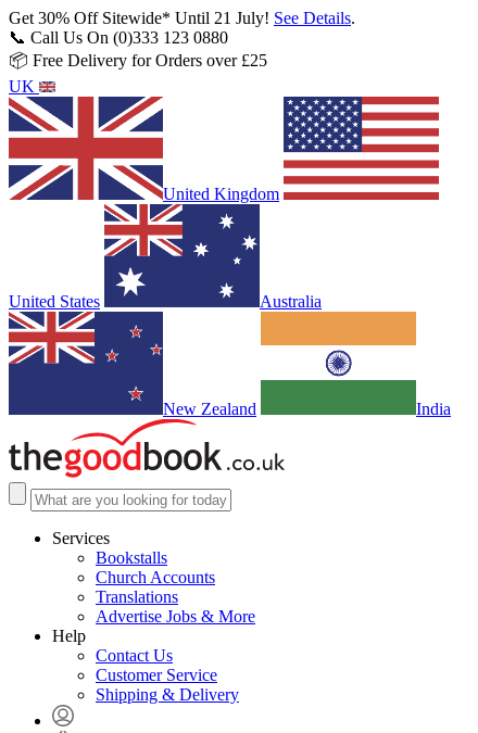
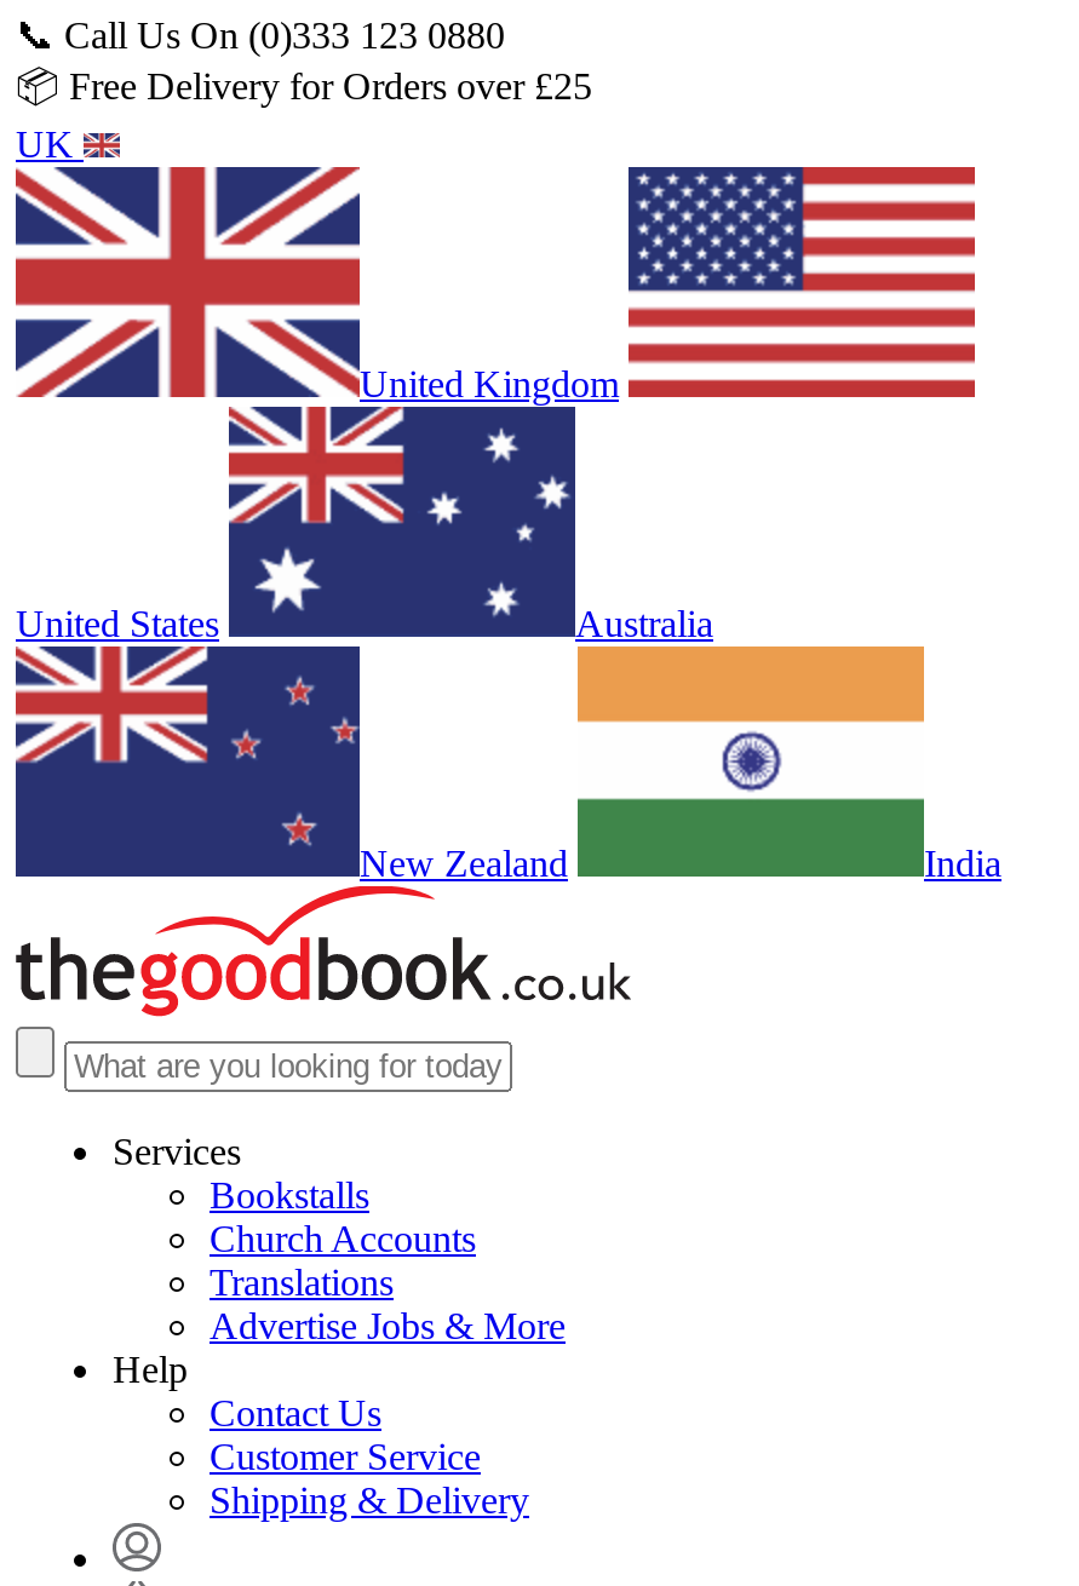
- Get 30% Off Sitewide* Until 21 July! See Details.
